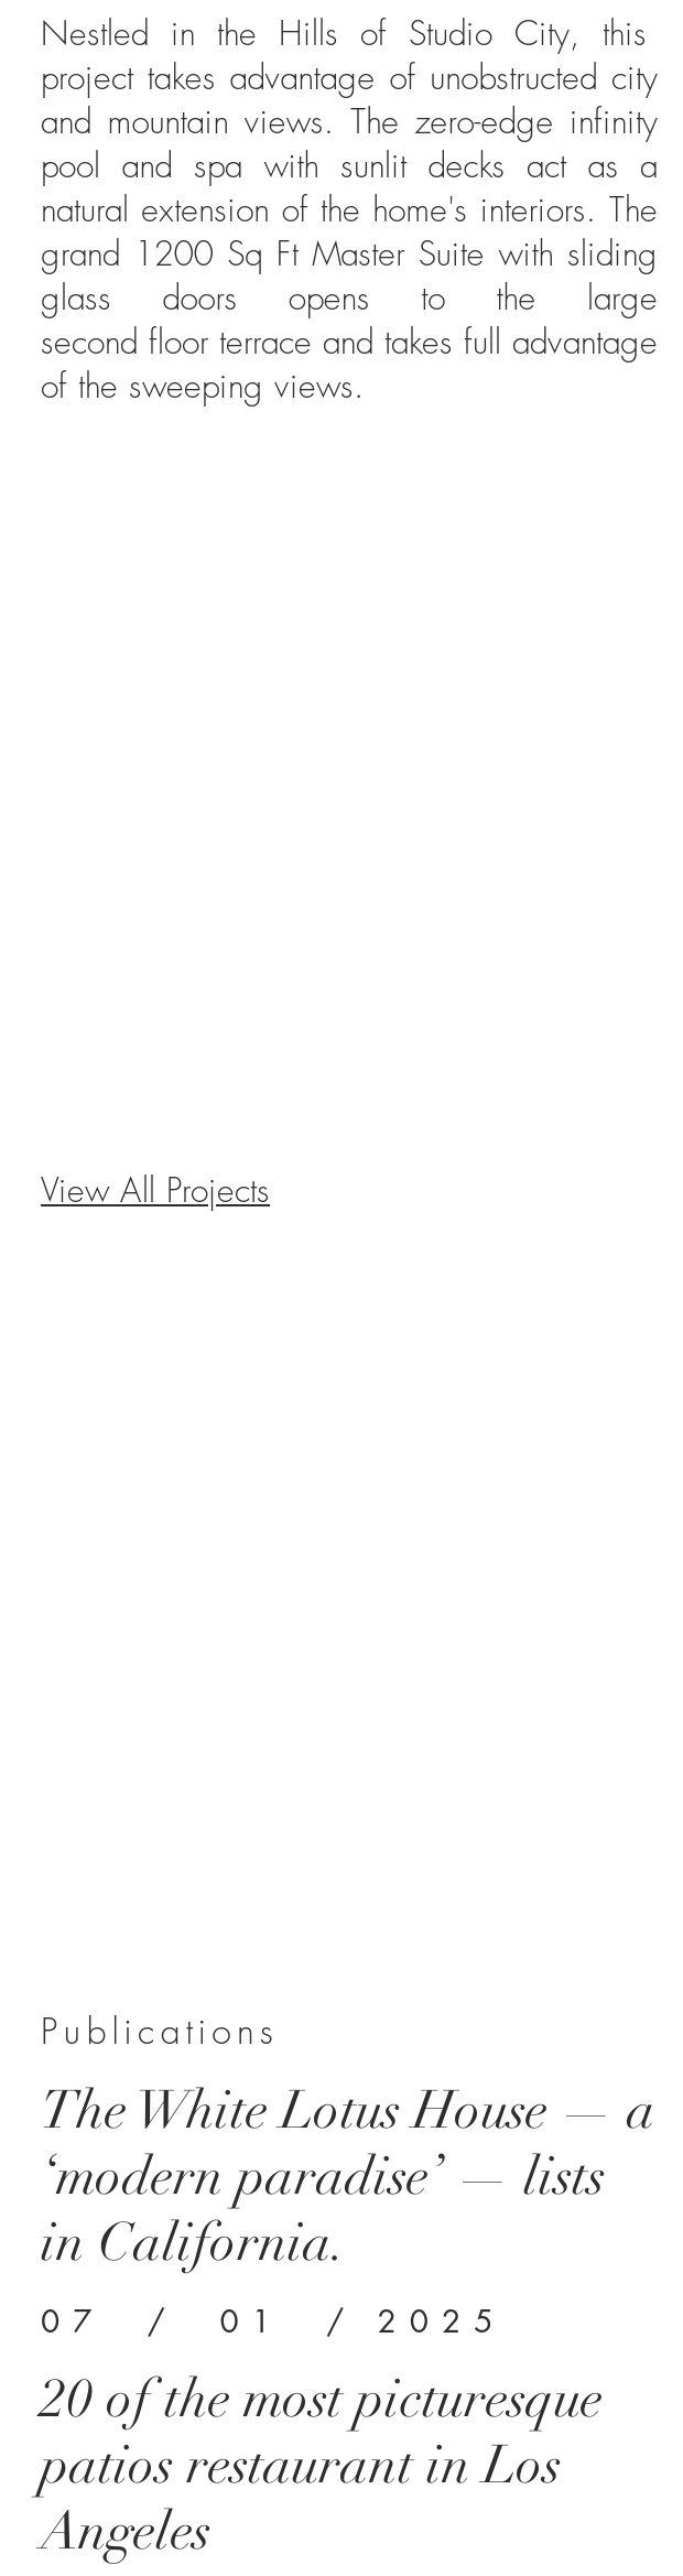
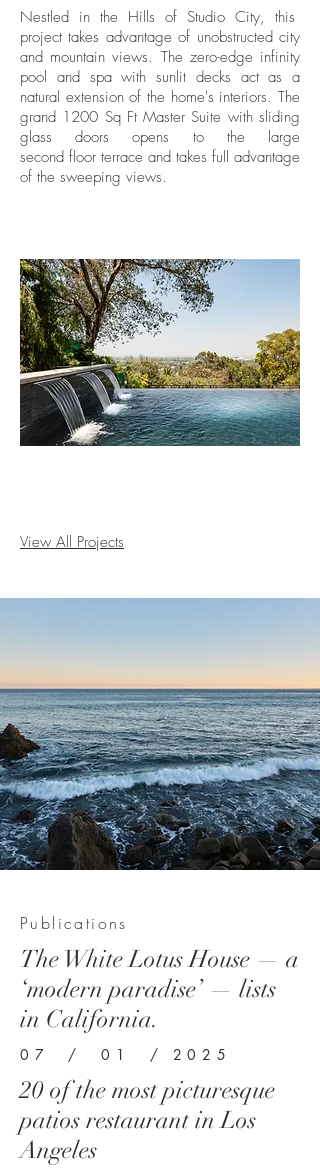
+ [image]

+ [image]
